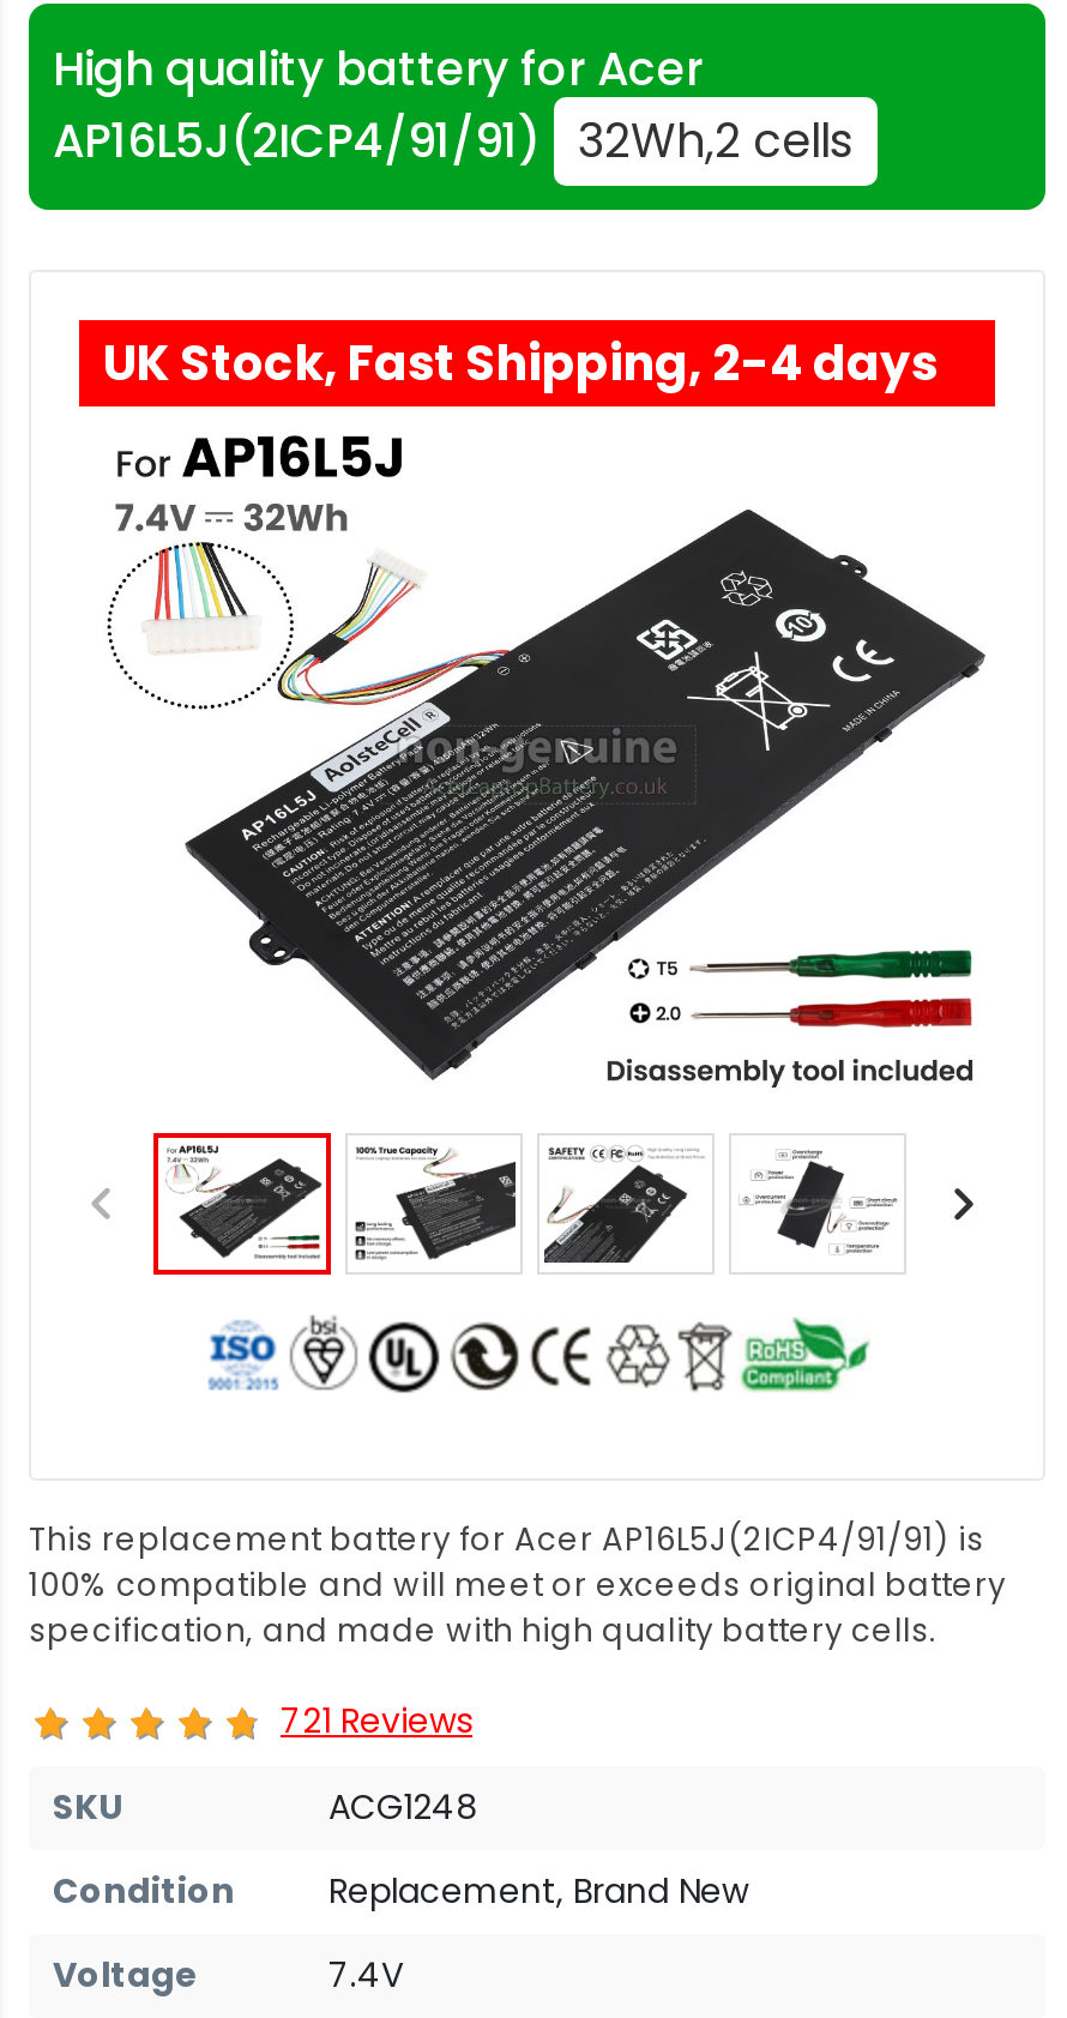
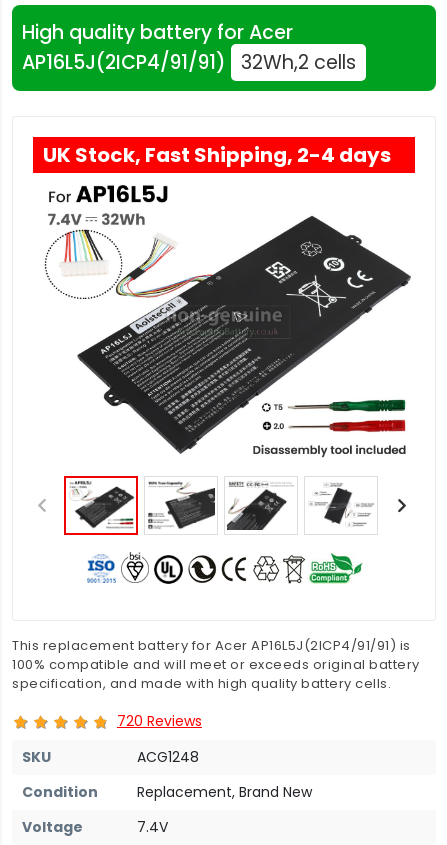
- 721 Reviews
+ 720 Reviews
